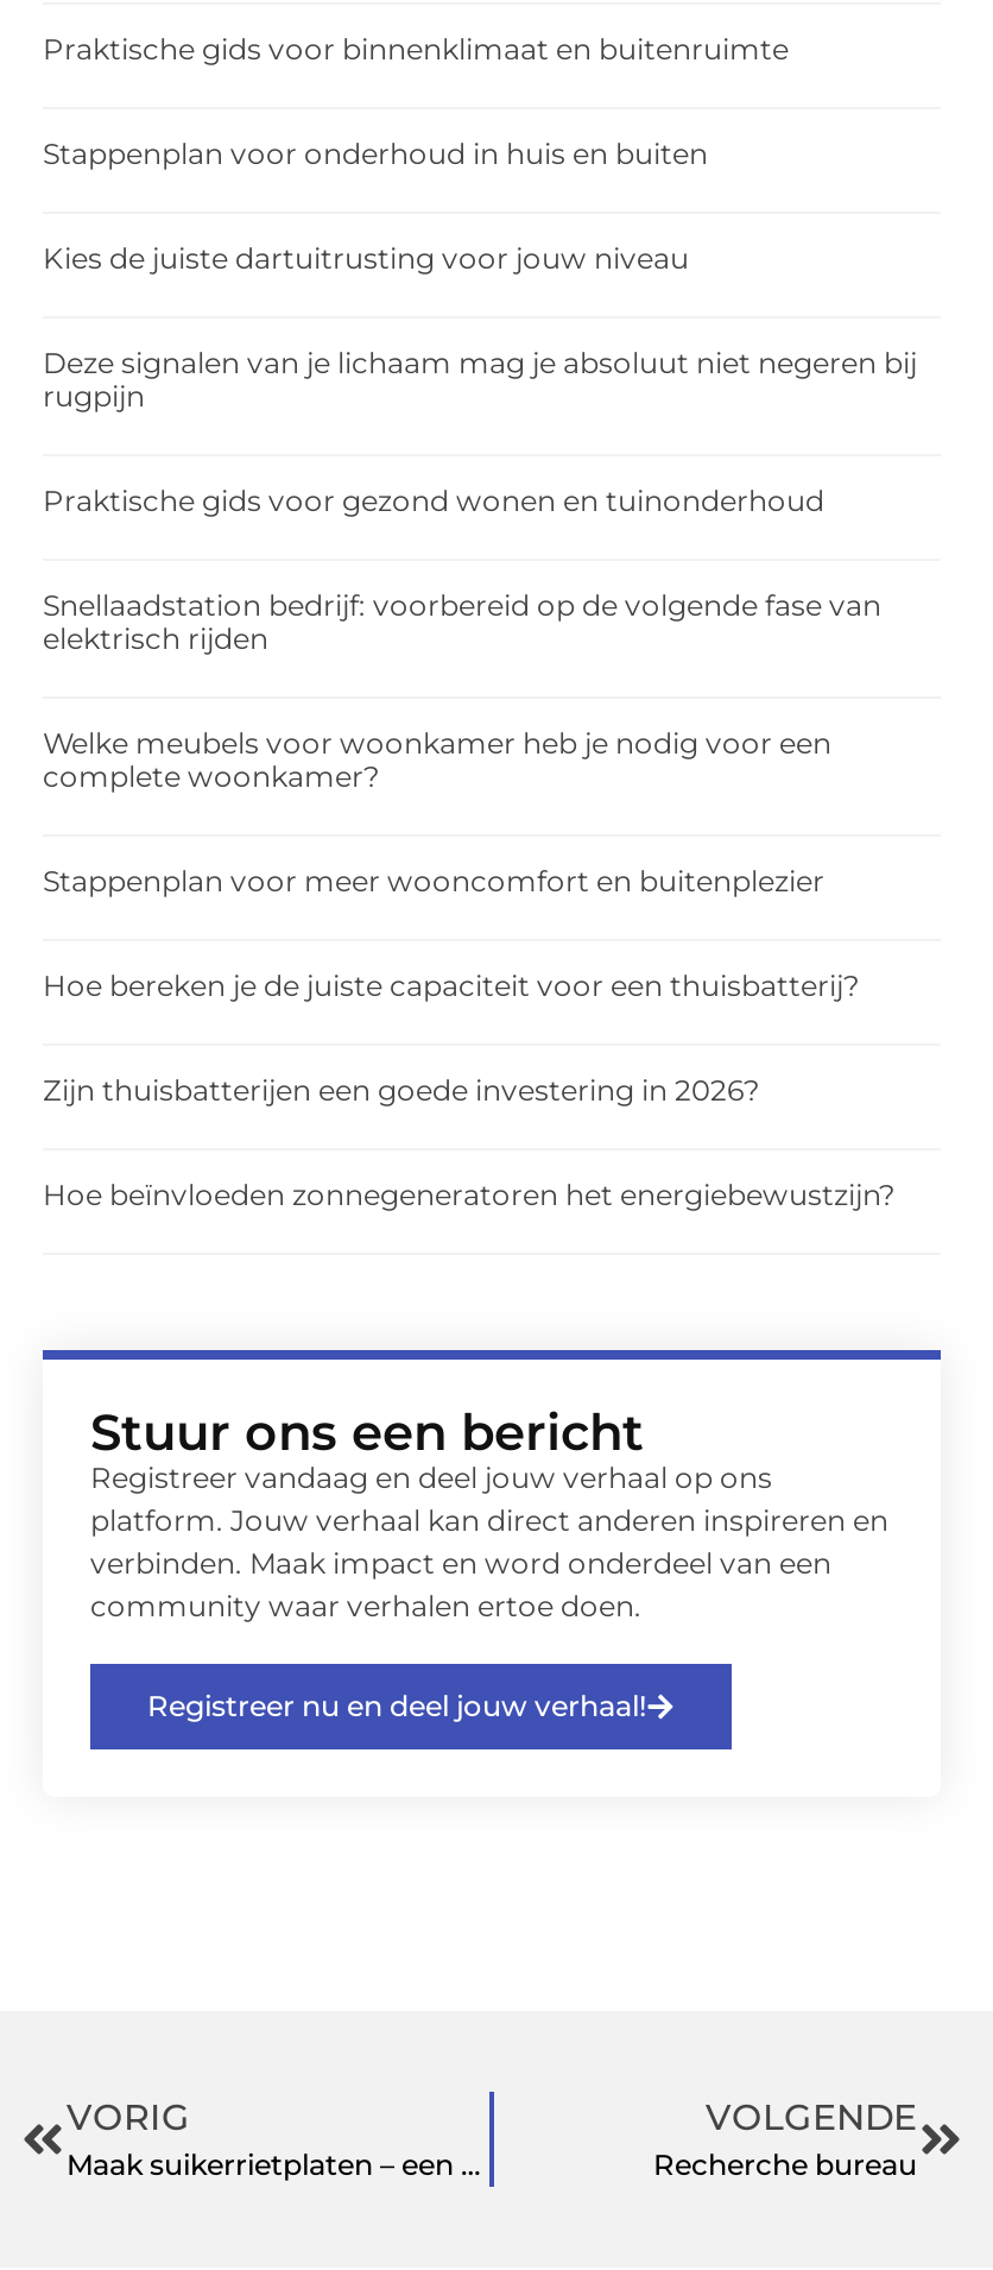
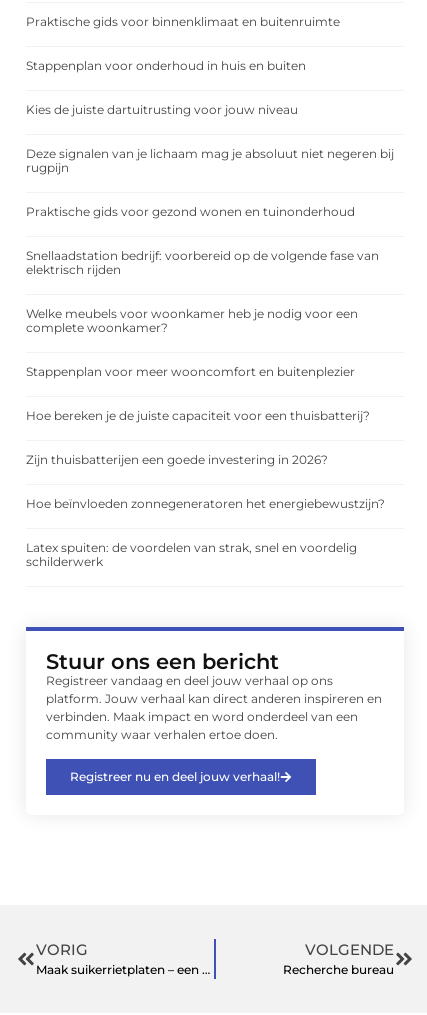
+ Latex spuiten: de voordelen van strak, snel en voordelig
+ schilderwerk
